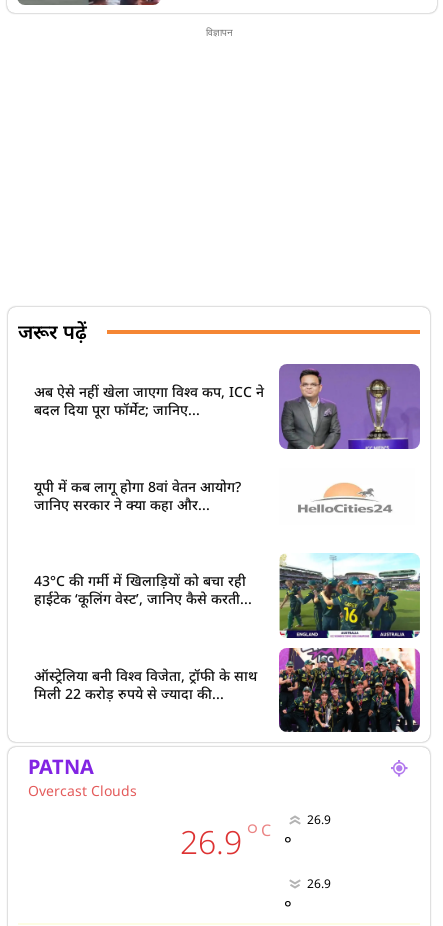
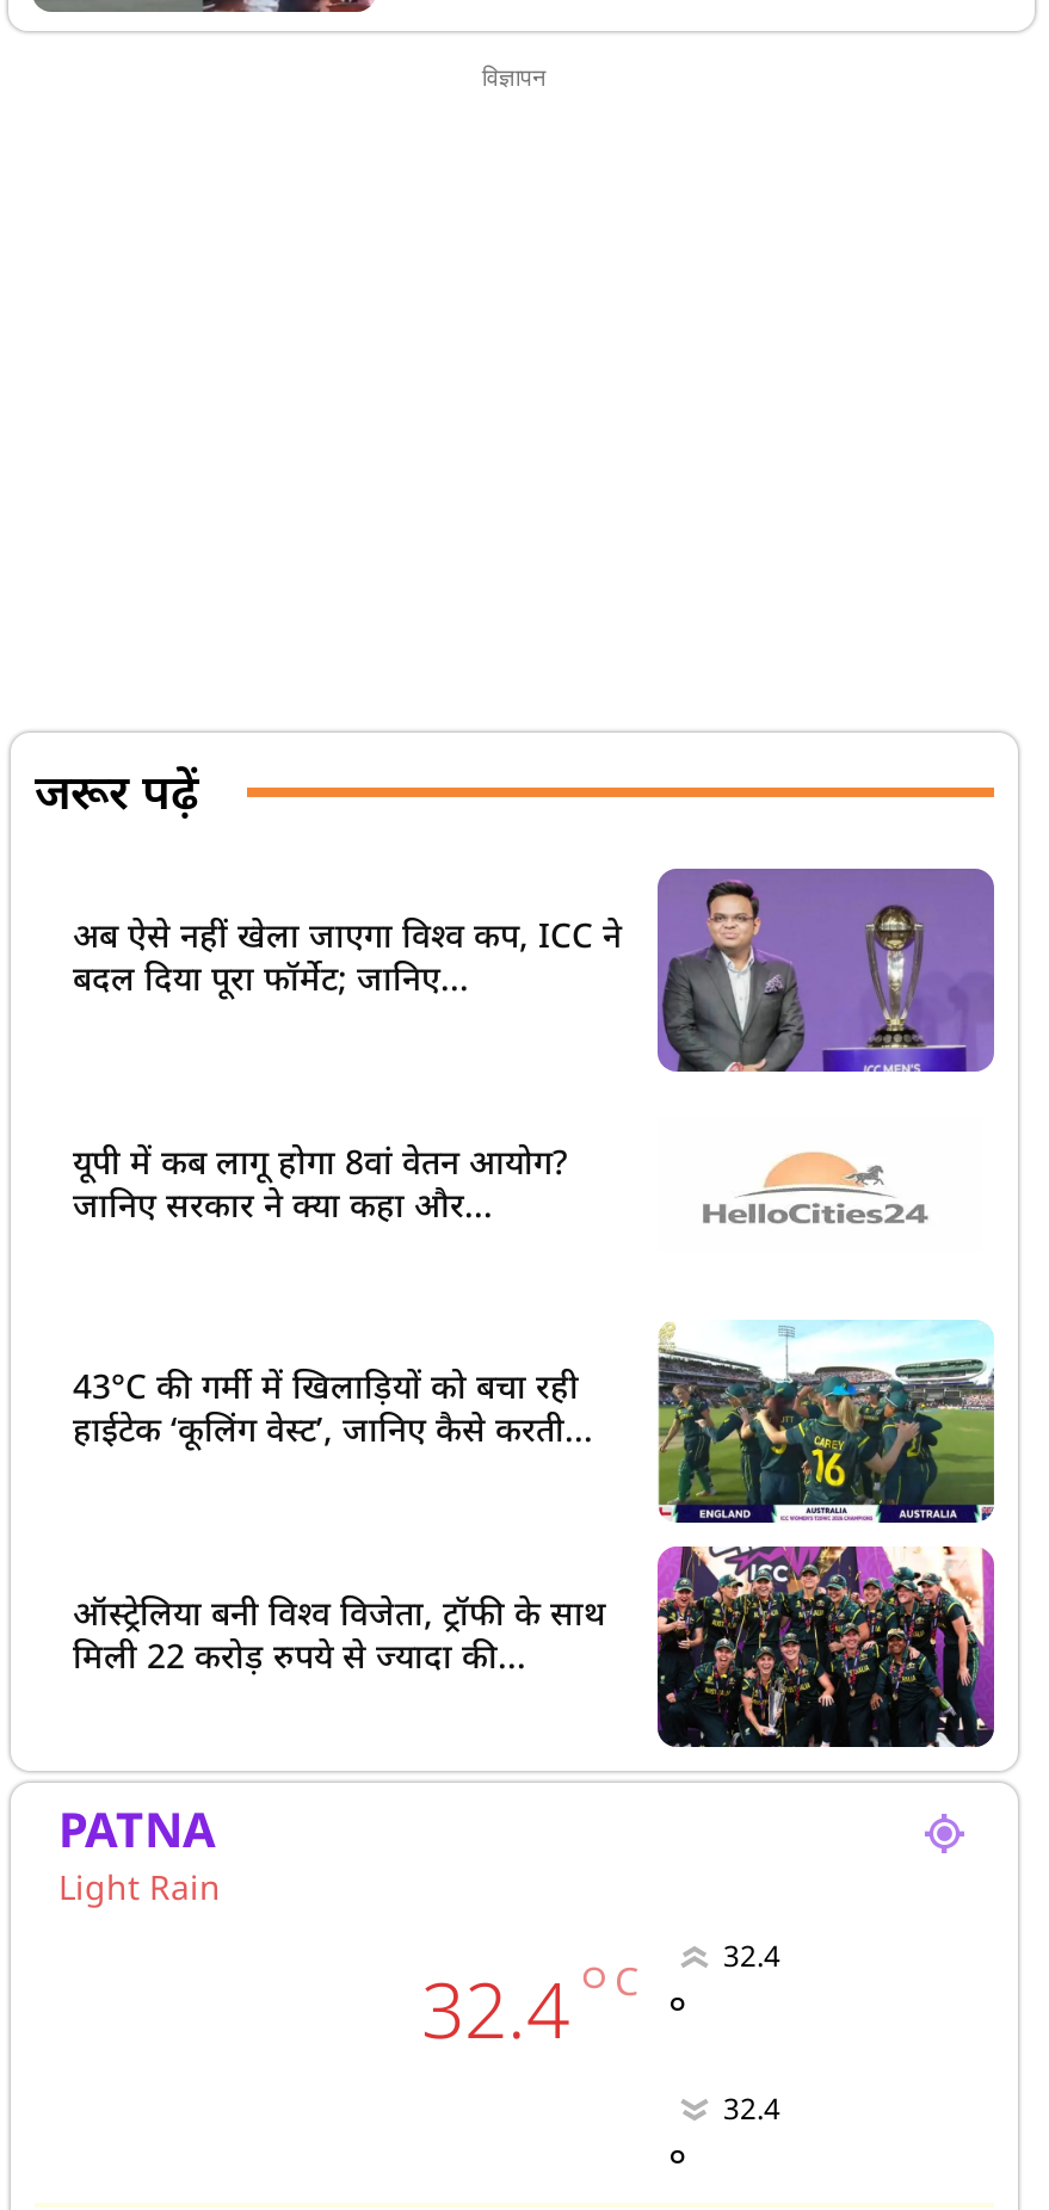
- Overcast Clouds
- 26.9 ° C
- 26.9
+ Light Rain
+ 32.4 ° C
+ 32.4

- 26.9
+ 32.4
